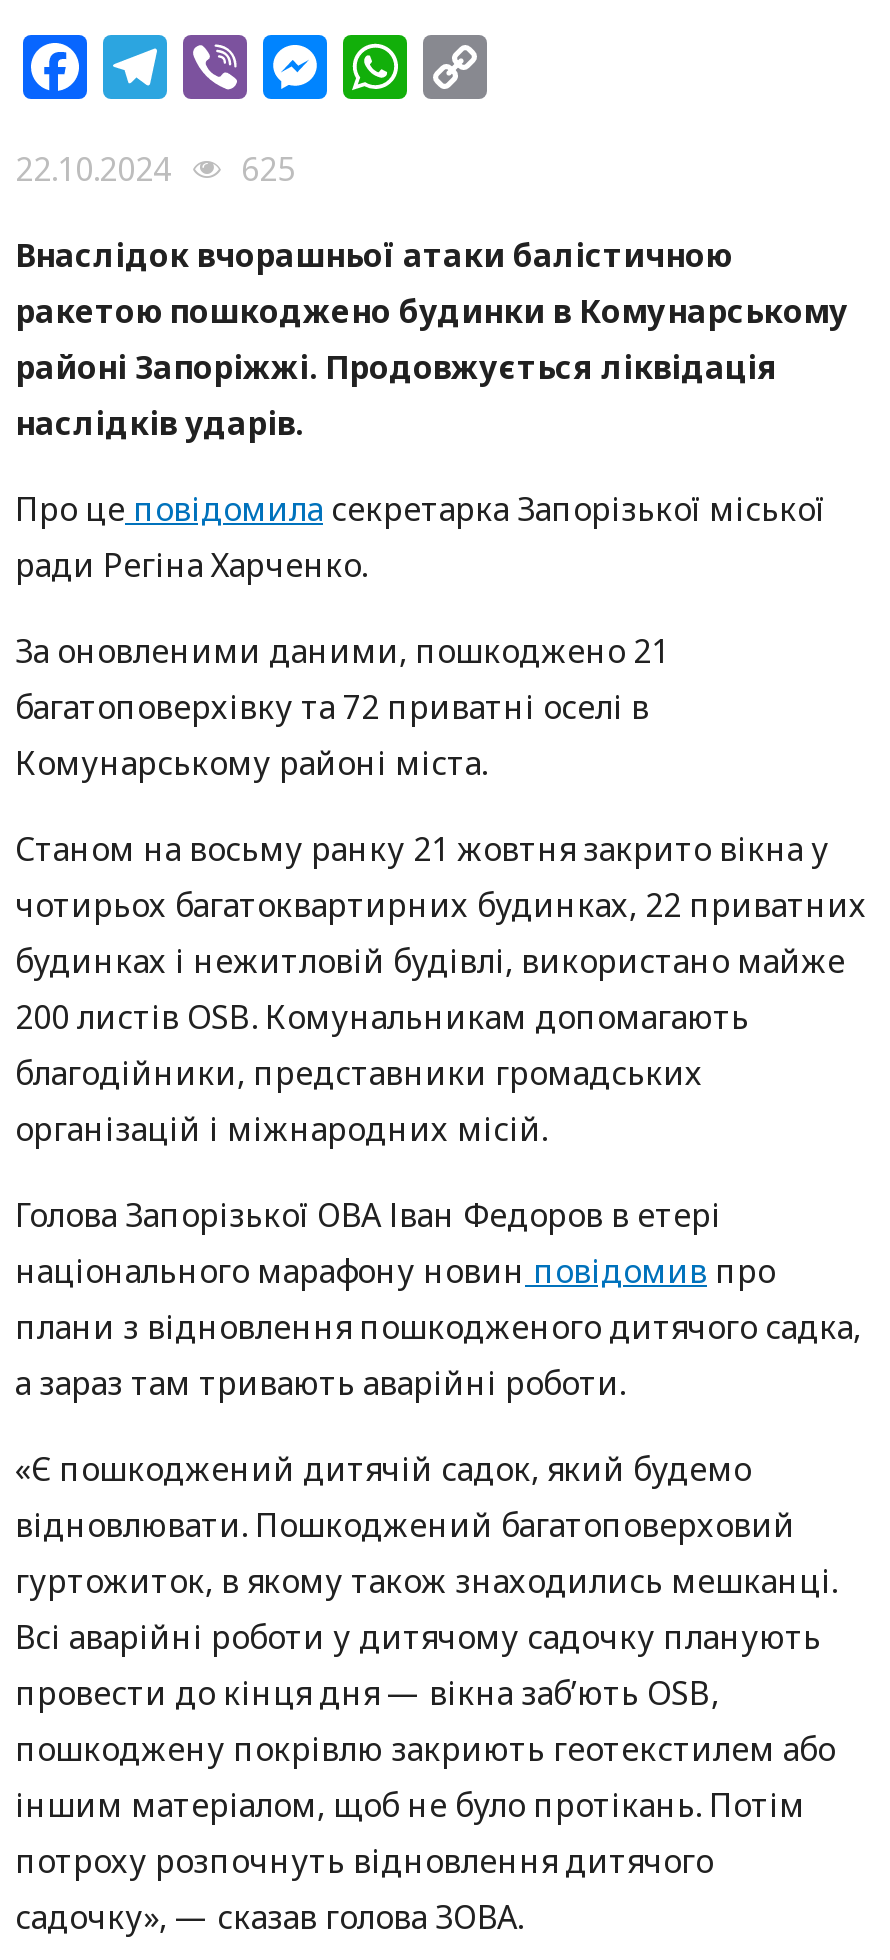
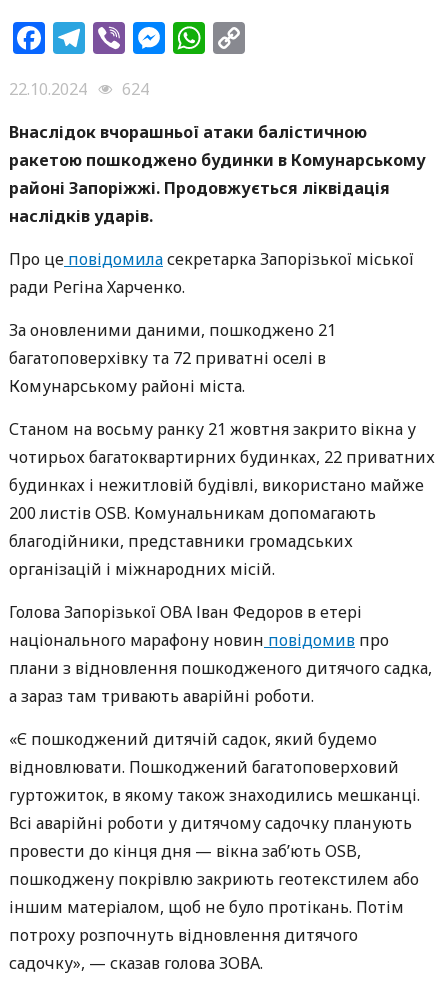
- 22.10.2024 625
+ 22.10.2024 624
